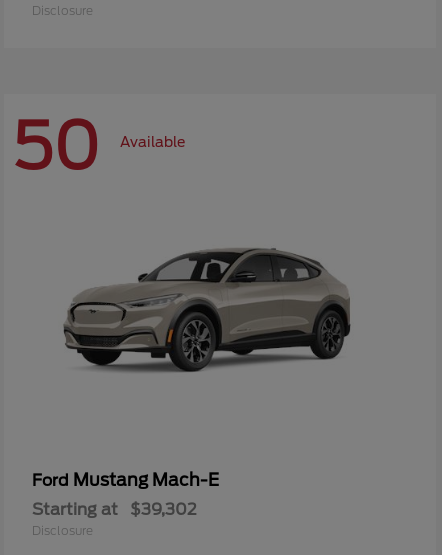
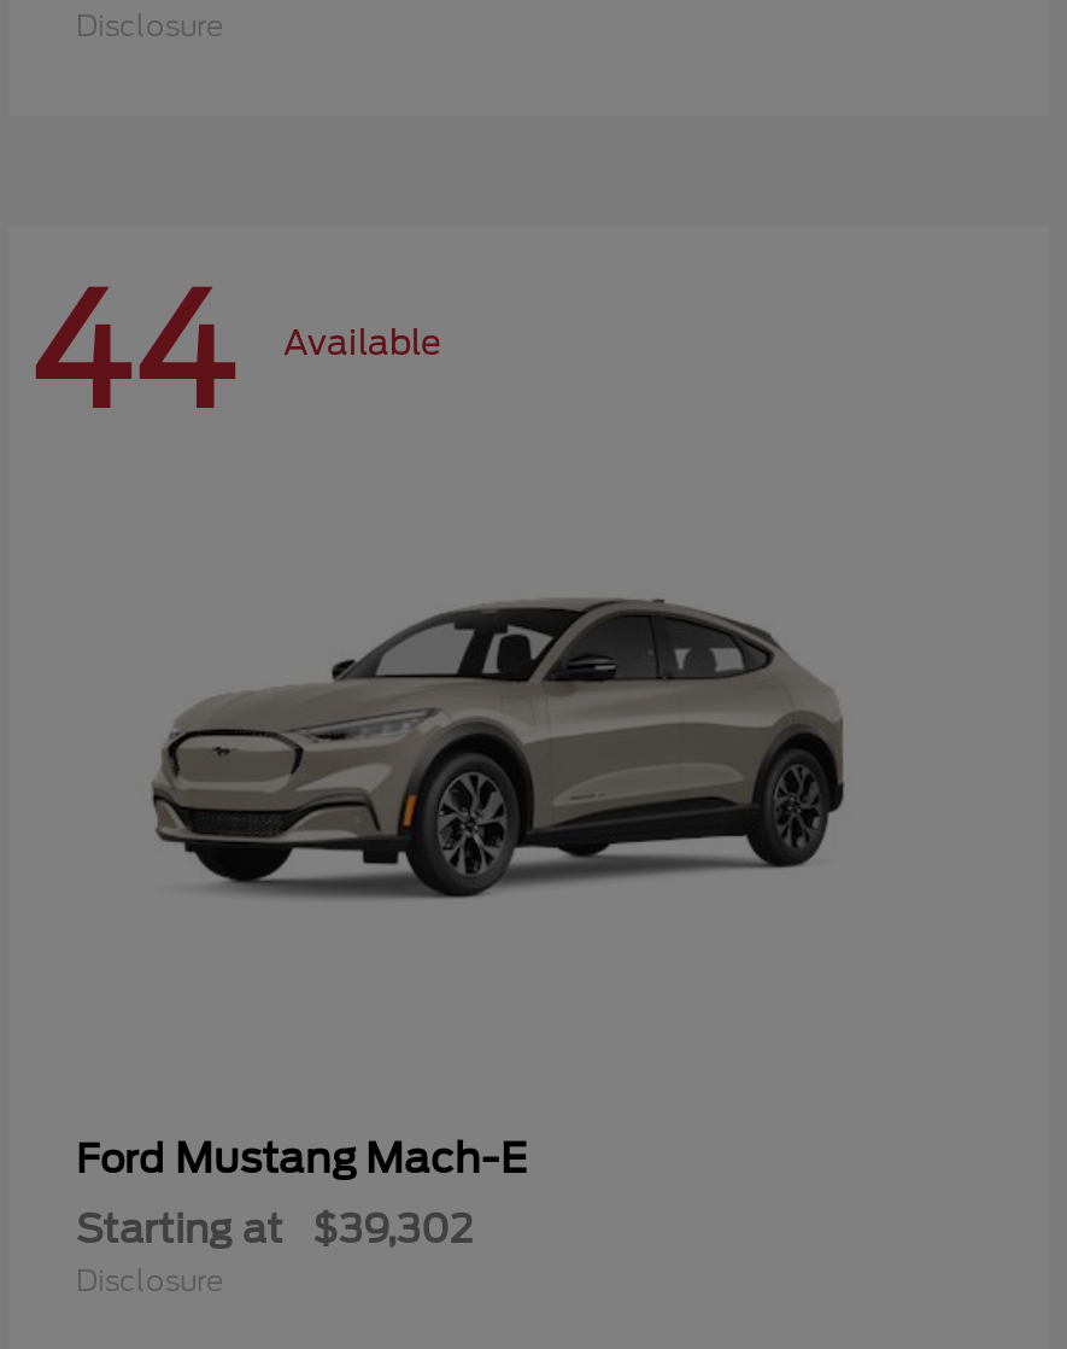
- 50 Available
+ 44 Available
